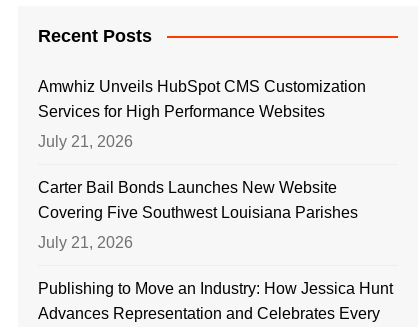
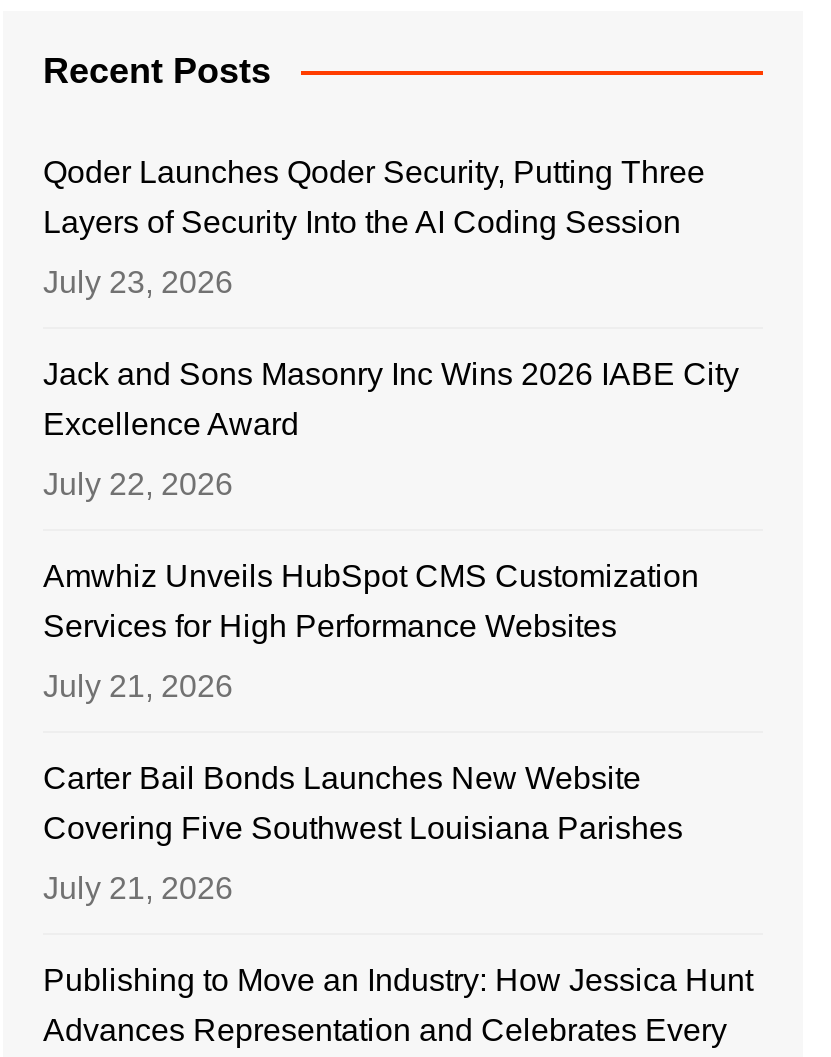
+ Qoder Launches Qoder Security, Putting Three
+ Layers of Security Into the AI Coding Session
+ July 23, 2026
+ Jack and Sons Masonry Inc Wins 2026 IABE City
+ Excellence Award
+ July 22, 2026
